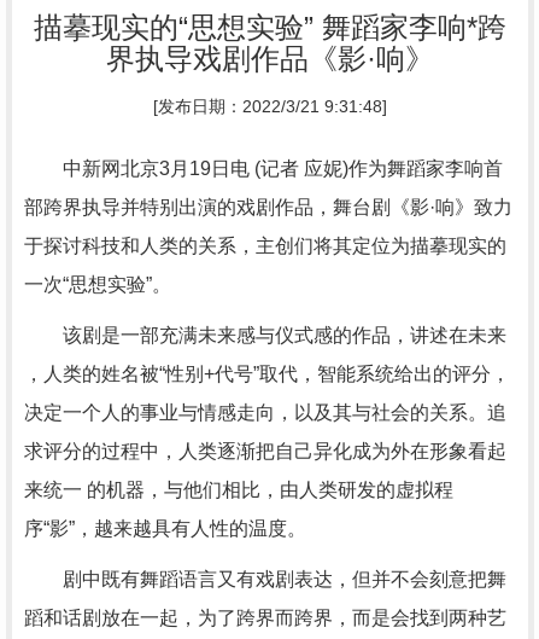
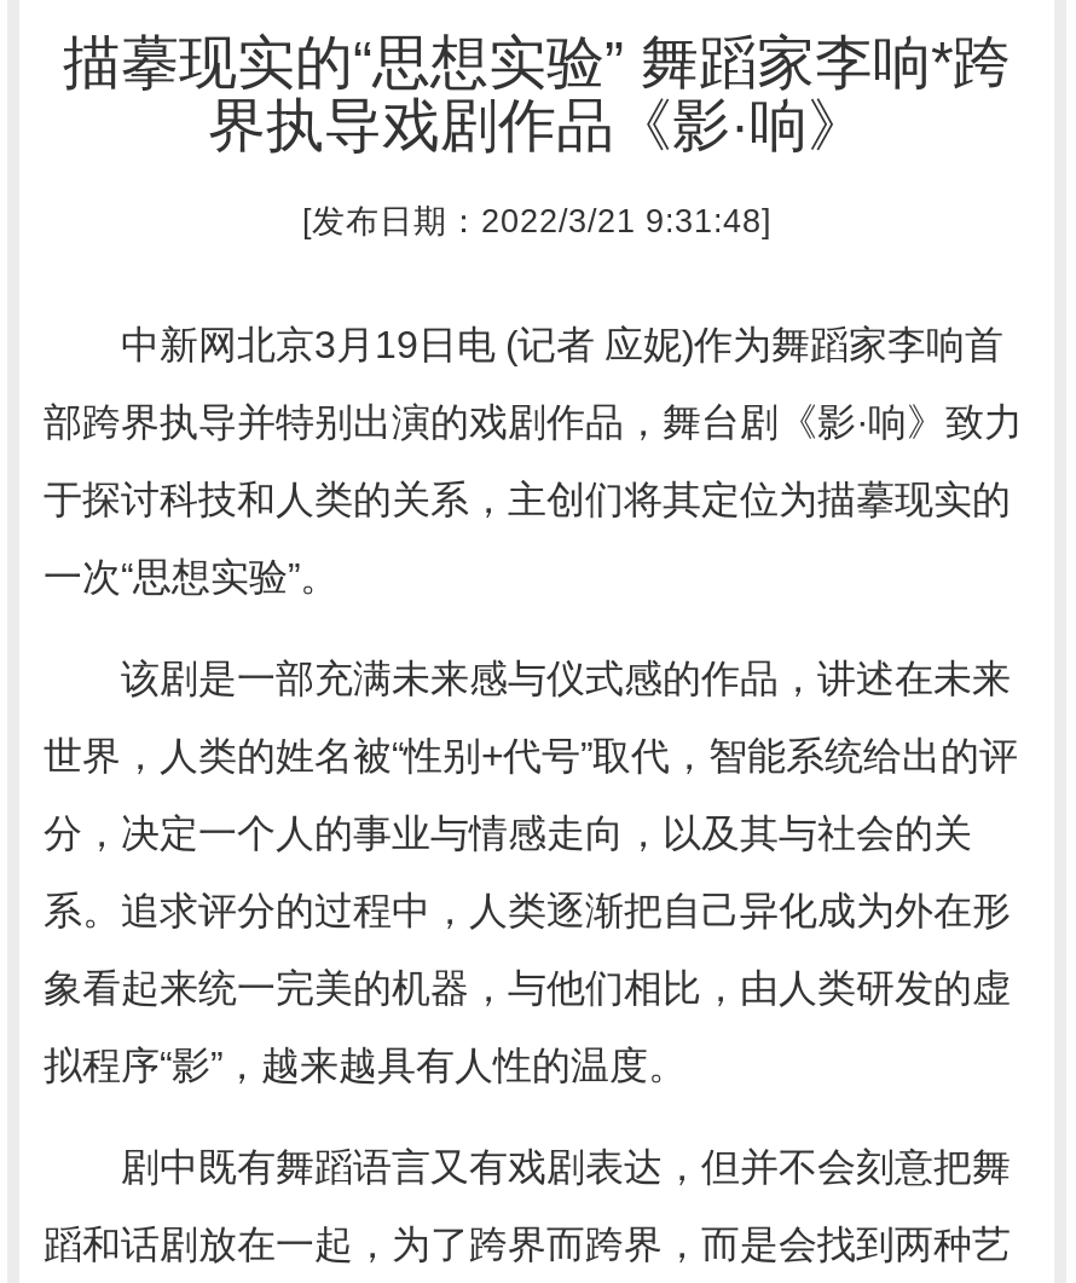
- ，人类的姓名被“性别+代号”取代，智能系统给出的评分，
+ 世界，人类的姓名被“性别+代号”取代，智能系统给出的评

- 决定一个人的事业与情感走向，以及其与社会的关系。追
+ 分，决定一个人的事业与情感走向，以及其与社会的关

- 求评分的过程中，人类逐渐把自己异化成为外在形象看起
+ 系。追求评分的过程中，人类逐渐把自己异化成为外在形

- 来统一 的机器，与他们相比，由人类研发的虚拟程
+ 象看起来统一完美的机器，与他们相比，由人类研发的虚

- 序“影”，越来越具有人性的温度。
+ 拟程序“影”，越来越具有人性的温度。
